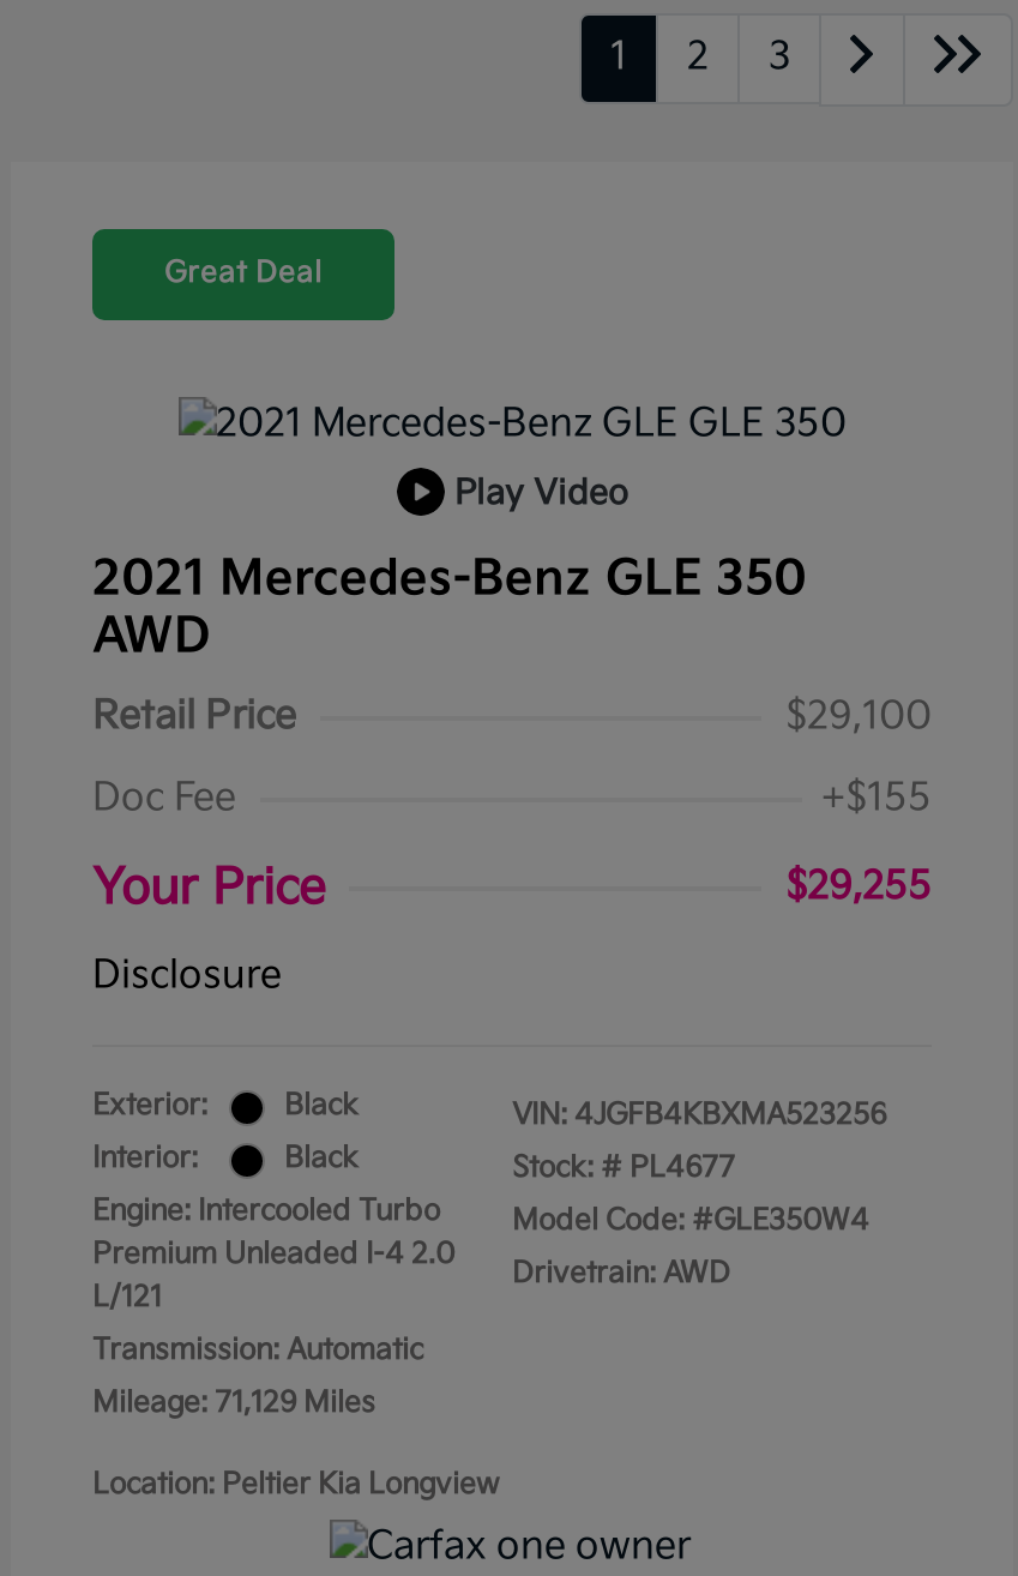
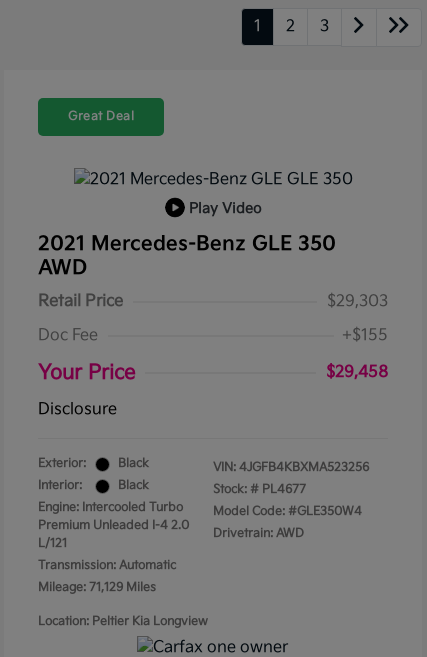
- $29,100
+ $29,303

- $29,255
+ $29,458
